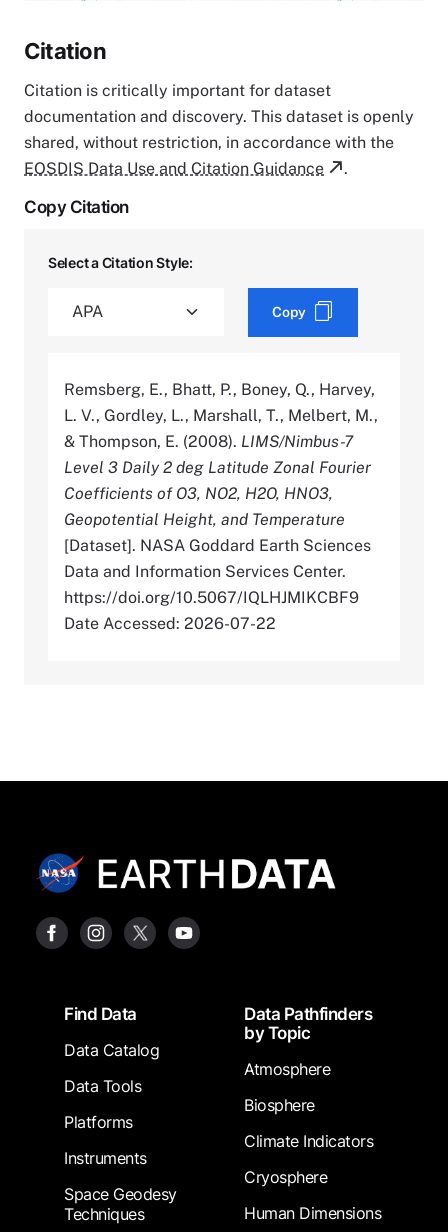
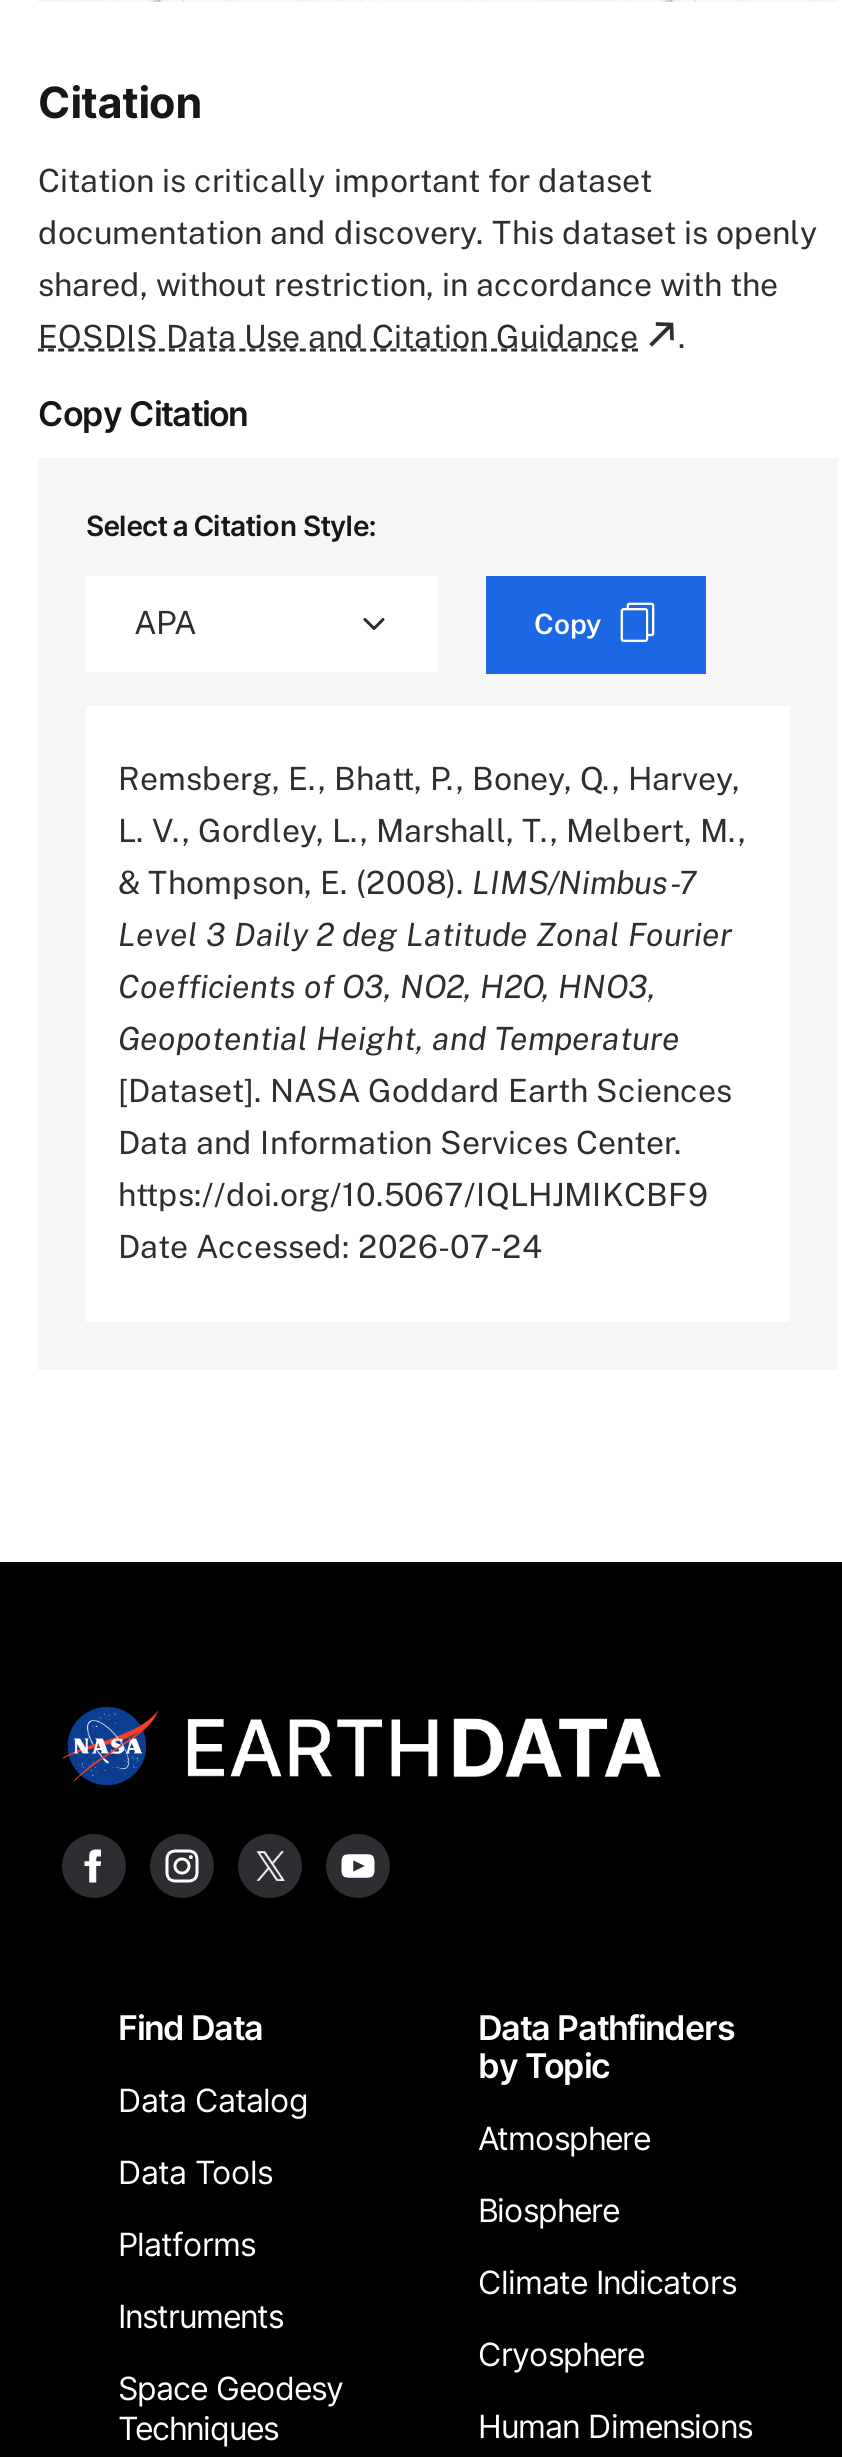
- Date Accessed: 2026-07-22
+ Date Accessed: 2026-07-24
